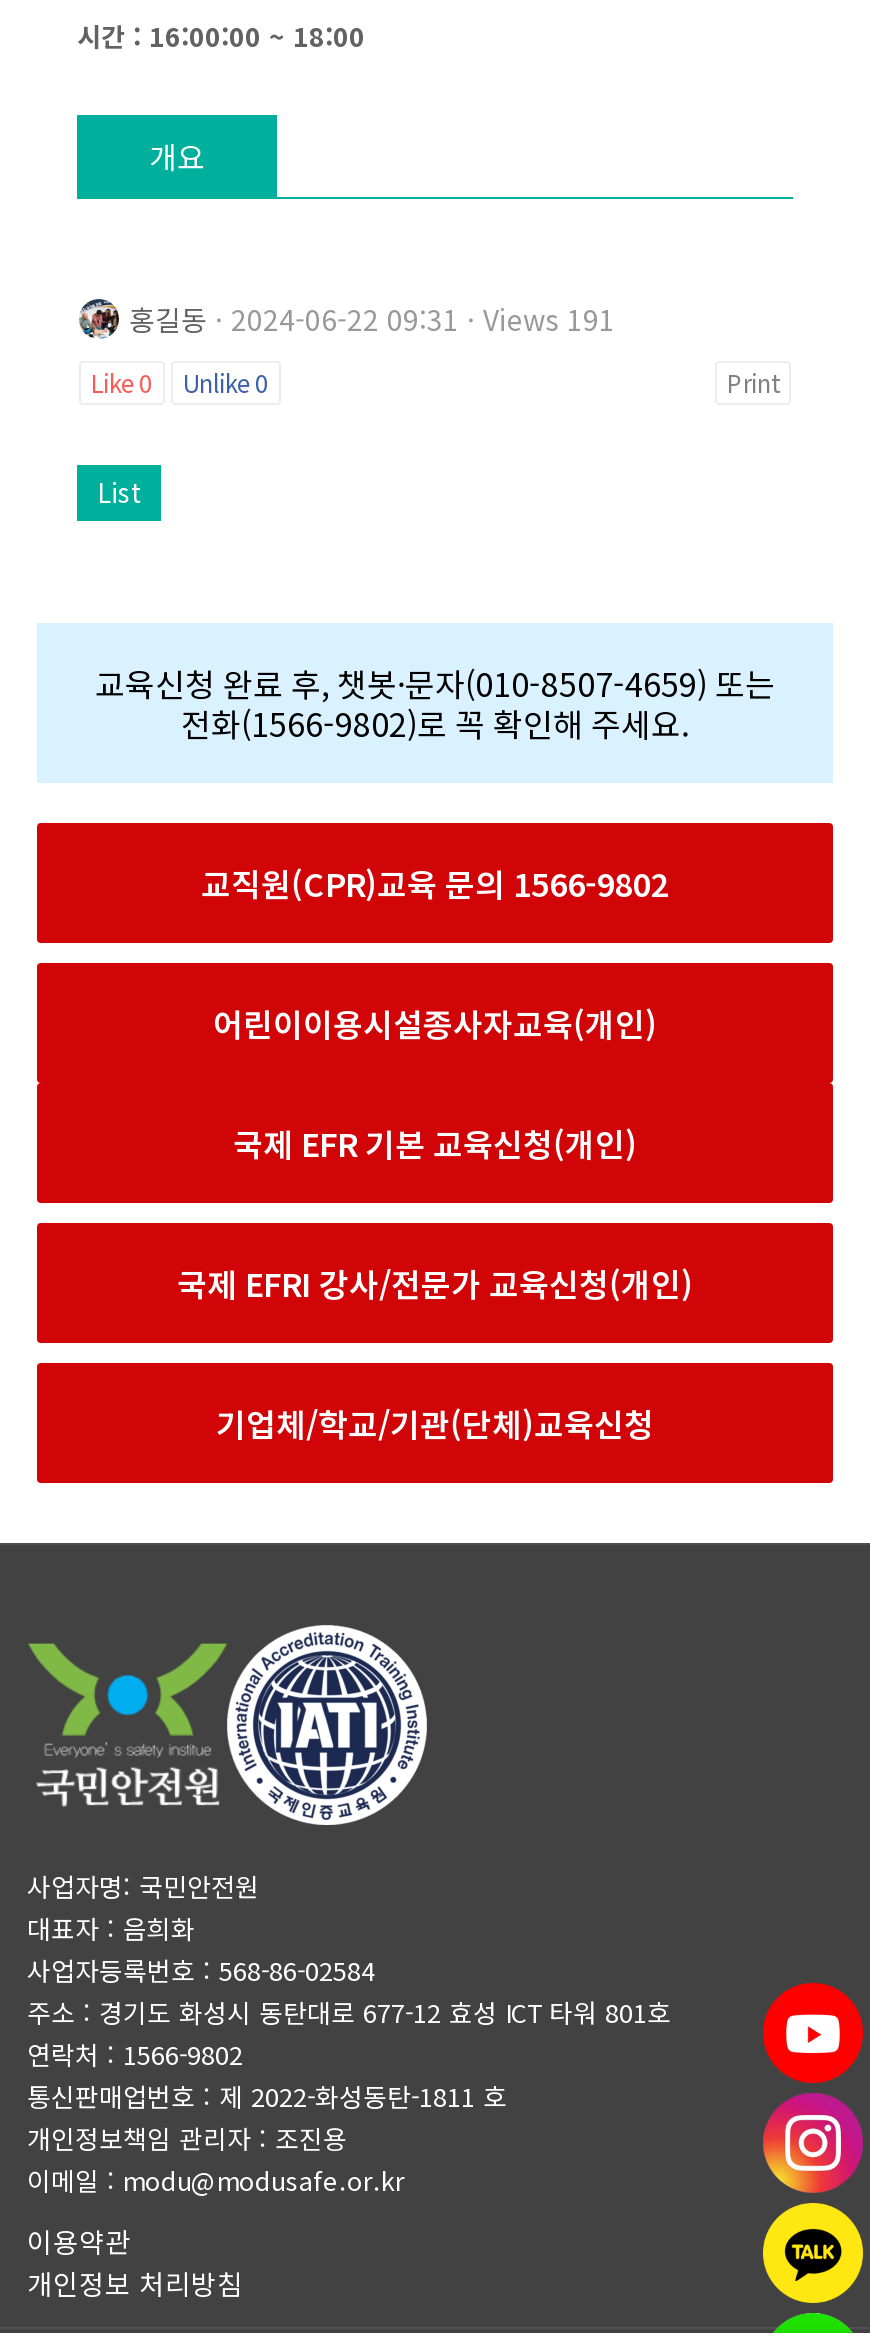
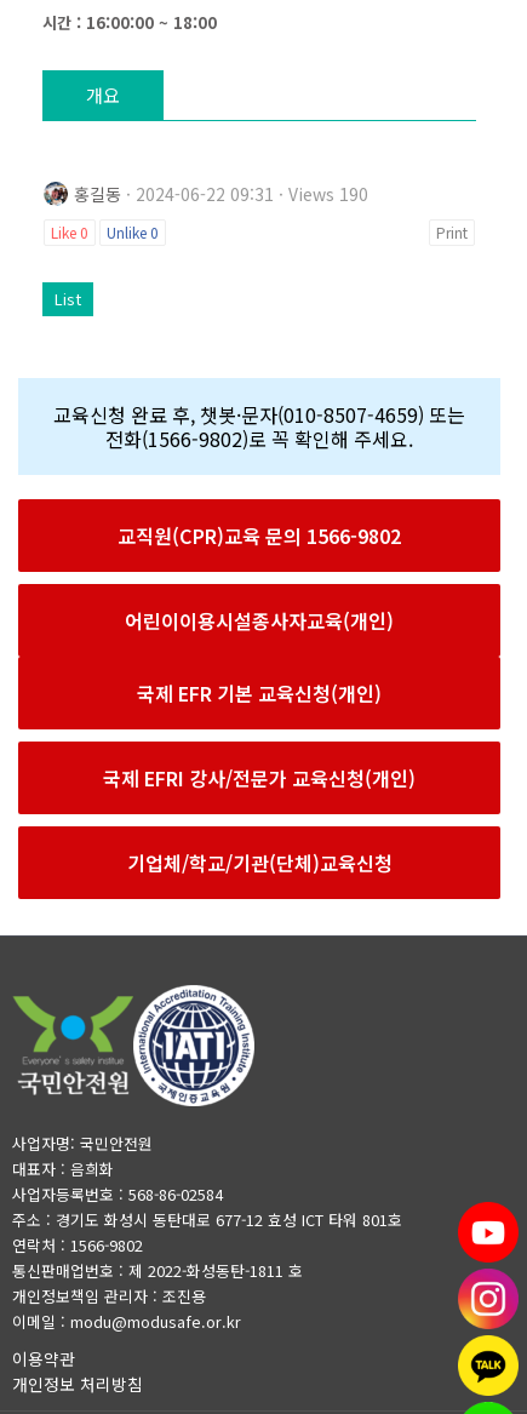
- 홍길동 · 2024-06-22 09:31 · Views 191
+ 홍길동 · 2024-06-22 09:31 · Views 190
